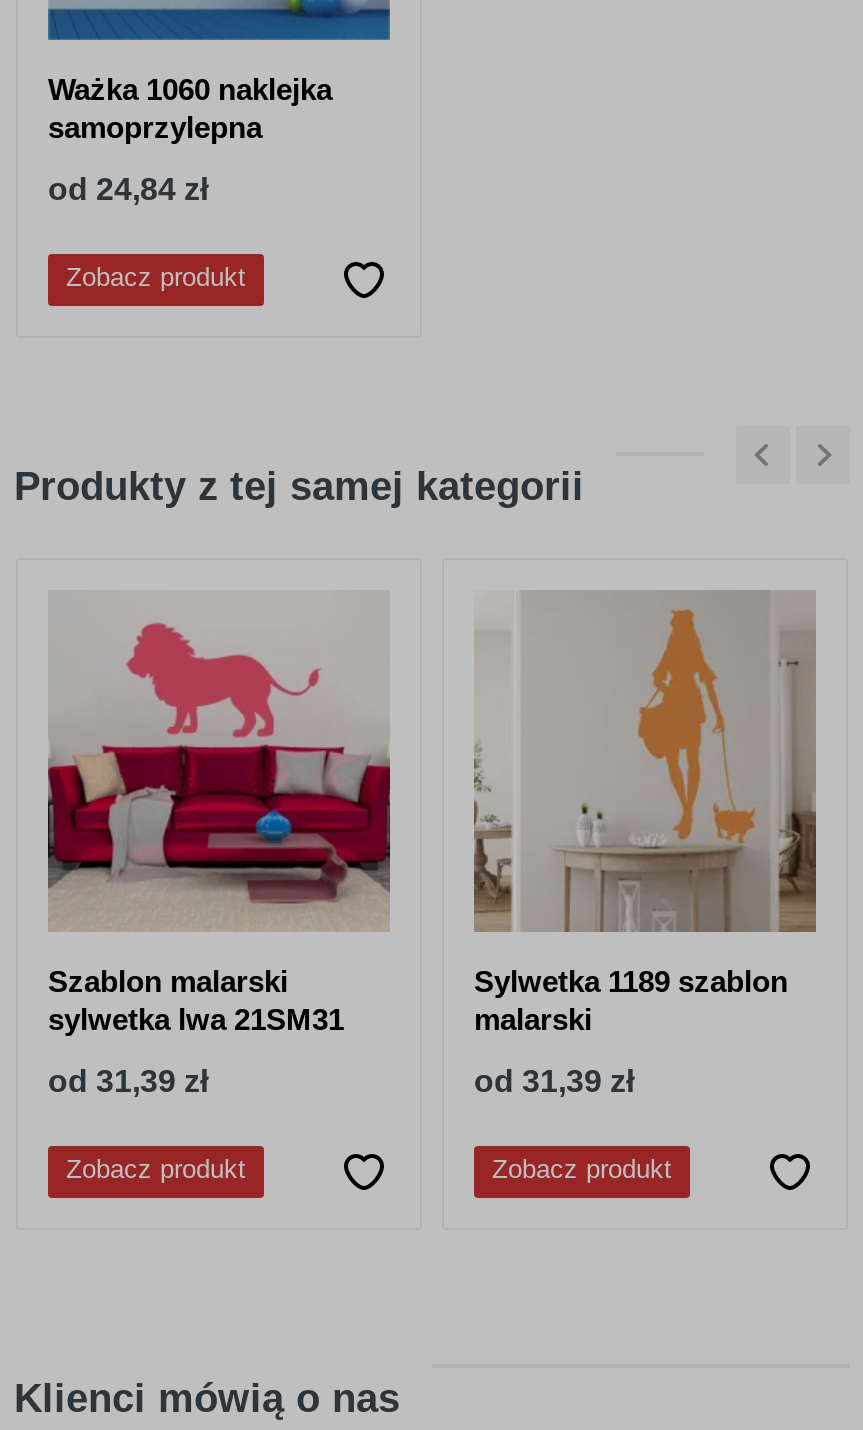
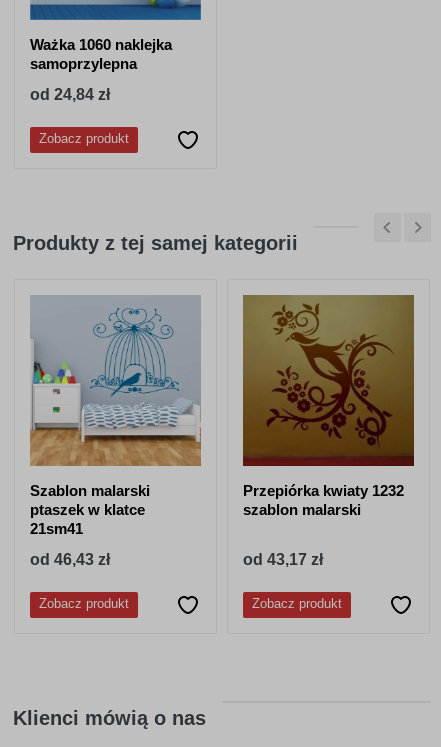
- [image]
- sylwetka lwa 21SM31
+ [image]
+ ptaszek w klatce
+ 21sm41

- [image]
- Sylwetka 1189 szablon
- malarski
+ [image]
+ Przepiórka kwiaty 1232
+ szablon malarski

- od 31,39 zł
+ od 46,43 zł

- od 31,39 zł
+ od 43,17 zł
